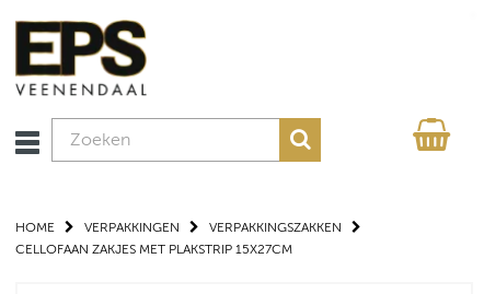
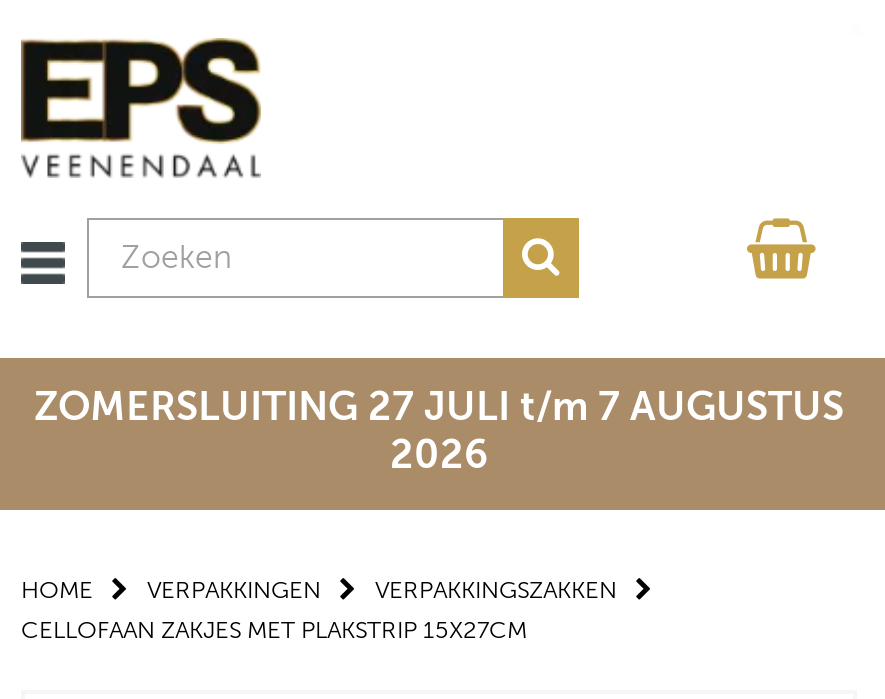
+ ZOMERSLUITING 27 JULI t/m 7 AUGUSTUS
+ 2026
